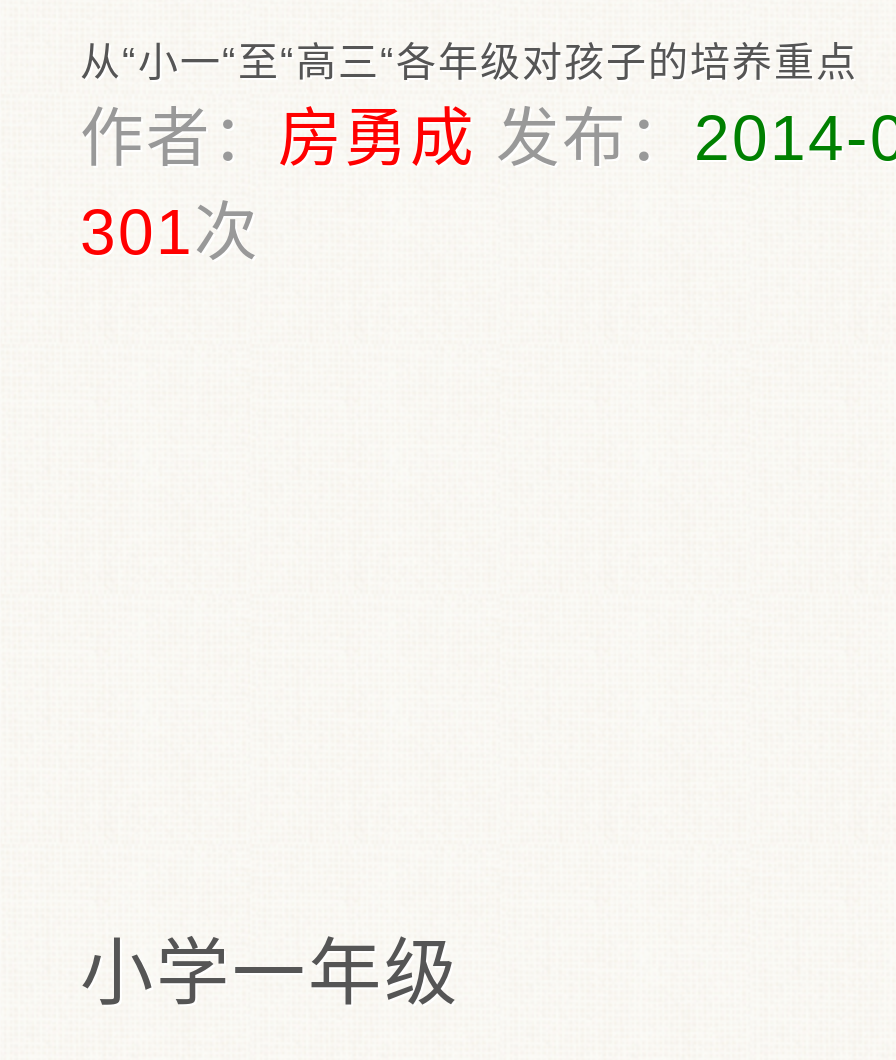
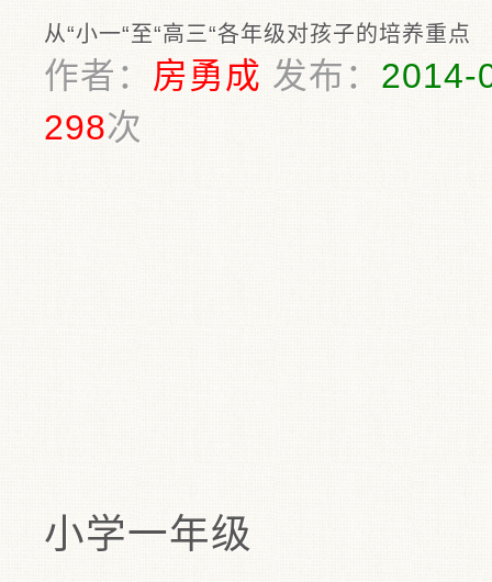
- 301次
+ 298次
